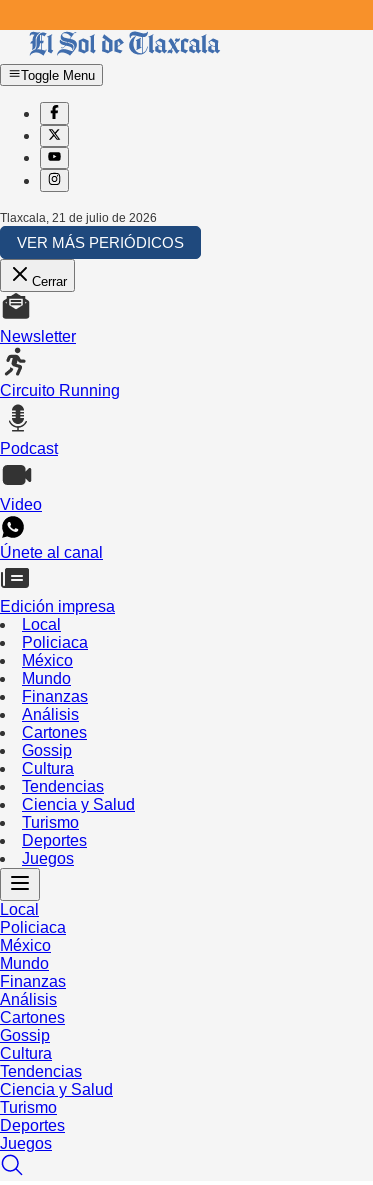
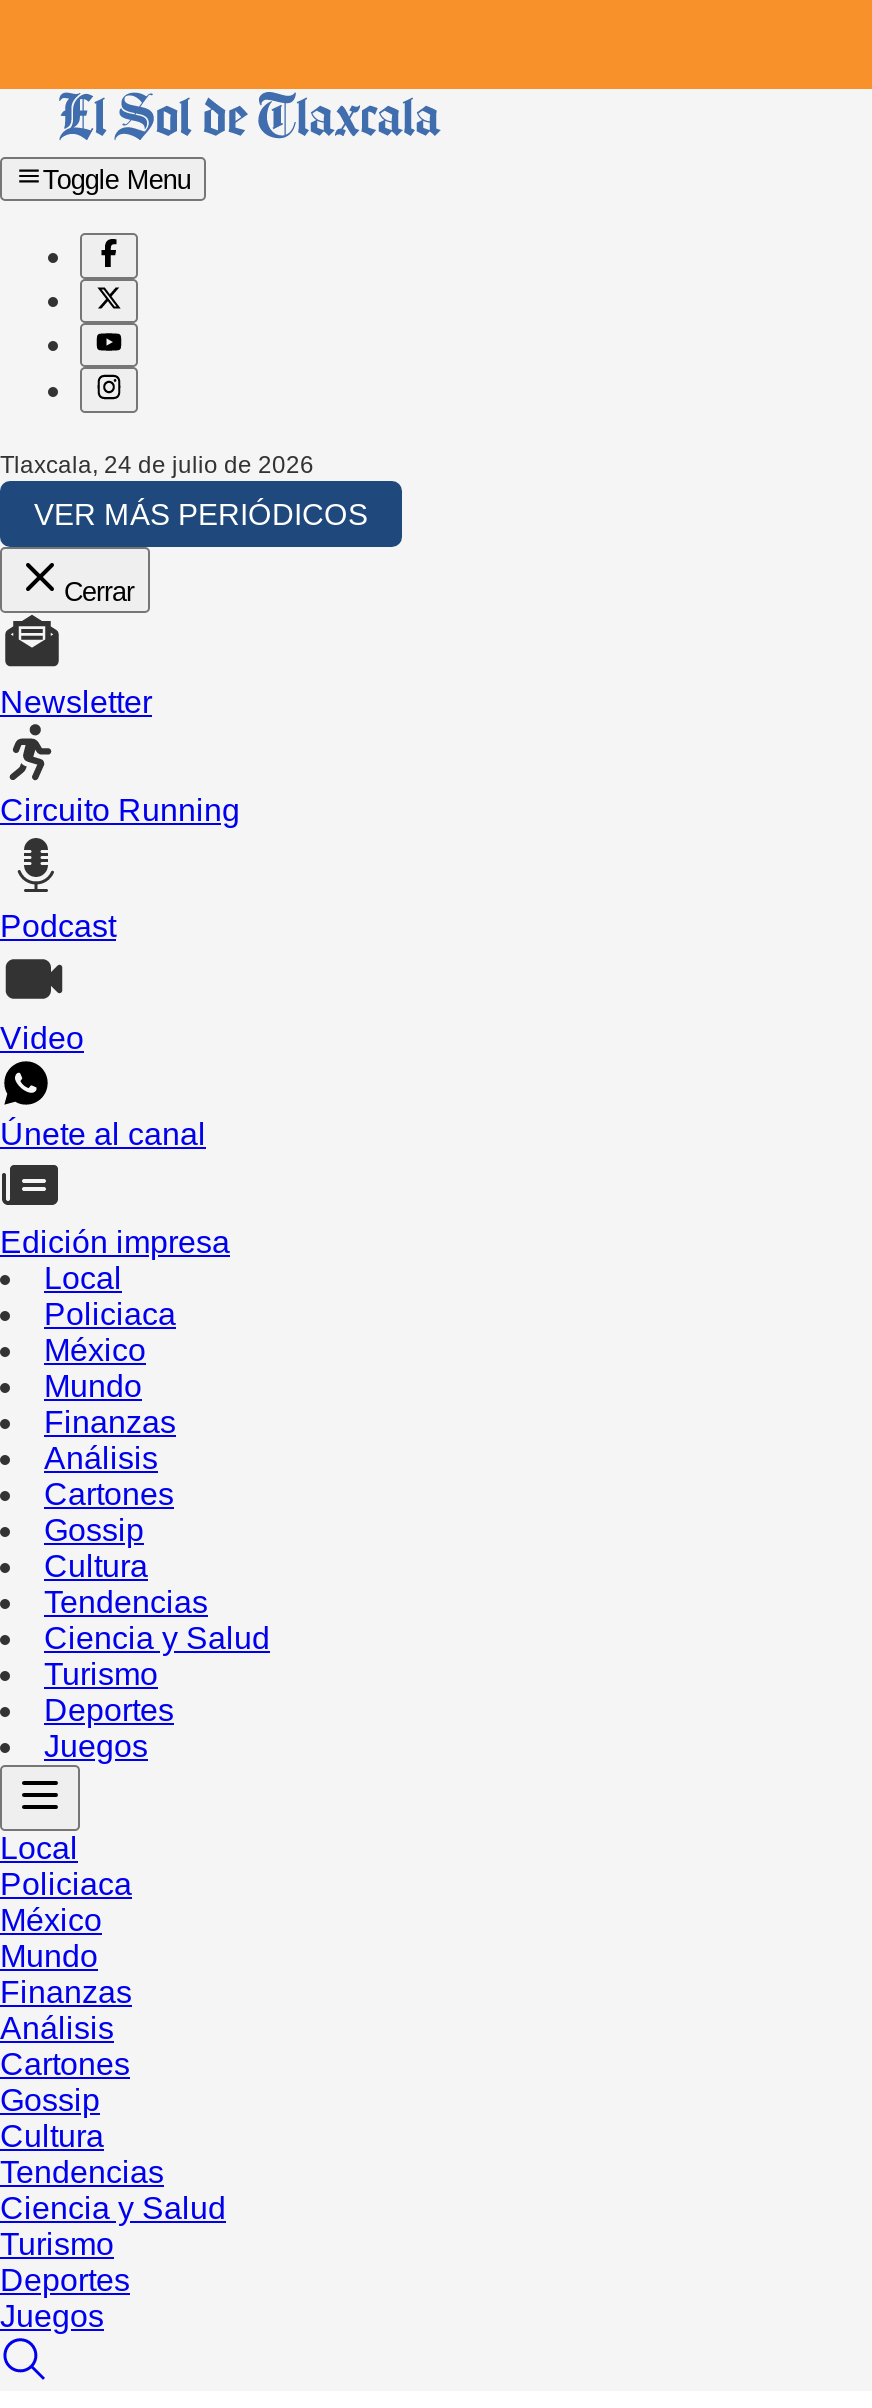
- Tlaxcala, 21 de julio de 2026
+ Tlaxcala, 24 de julio de 2026
